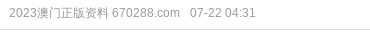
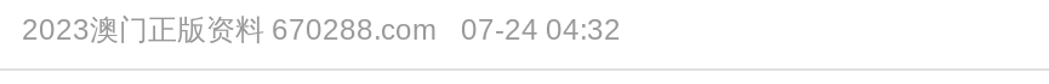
- 2023澳门正版资料 670288.com 07-22 04:31
+ 2023澳门正版资料 670288.com 07-24 04:32
